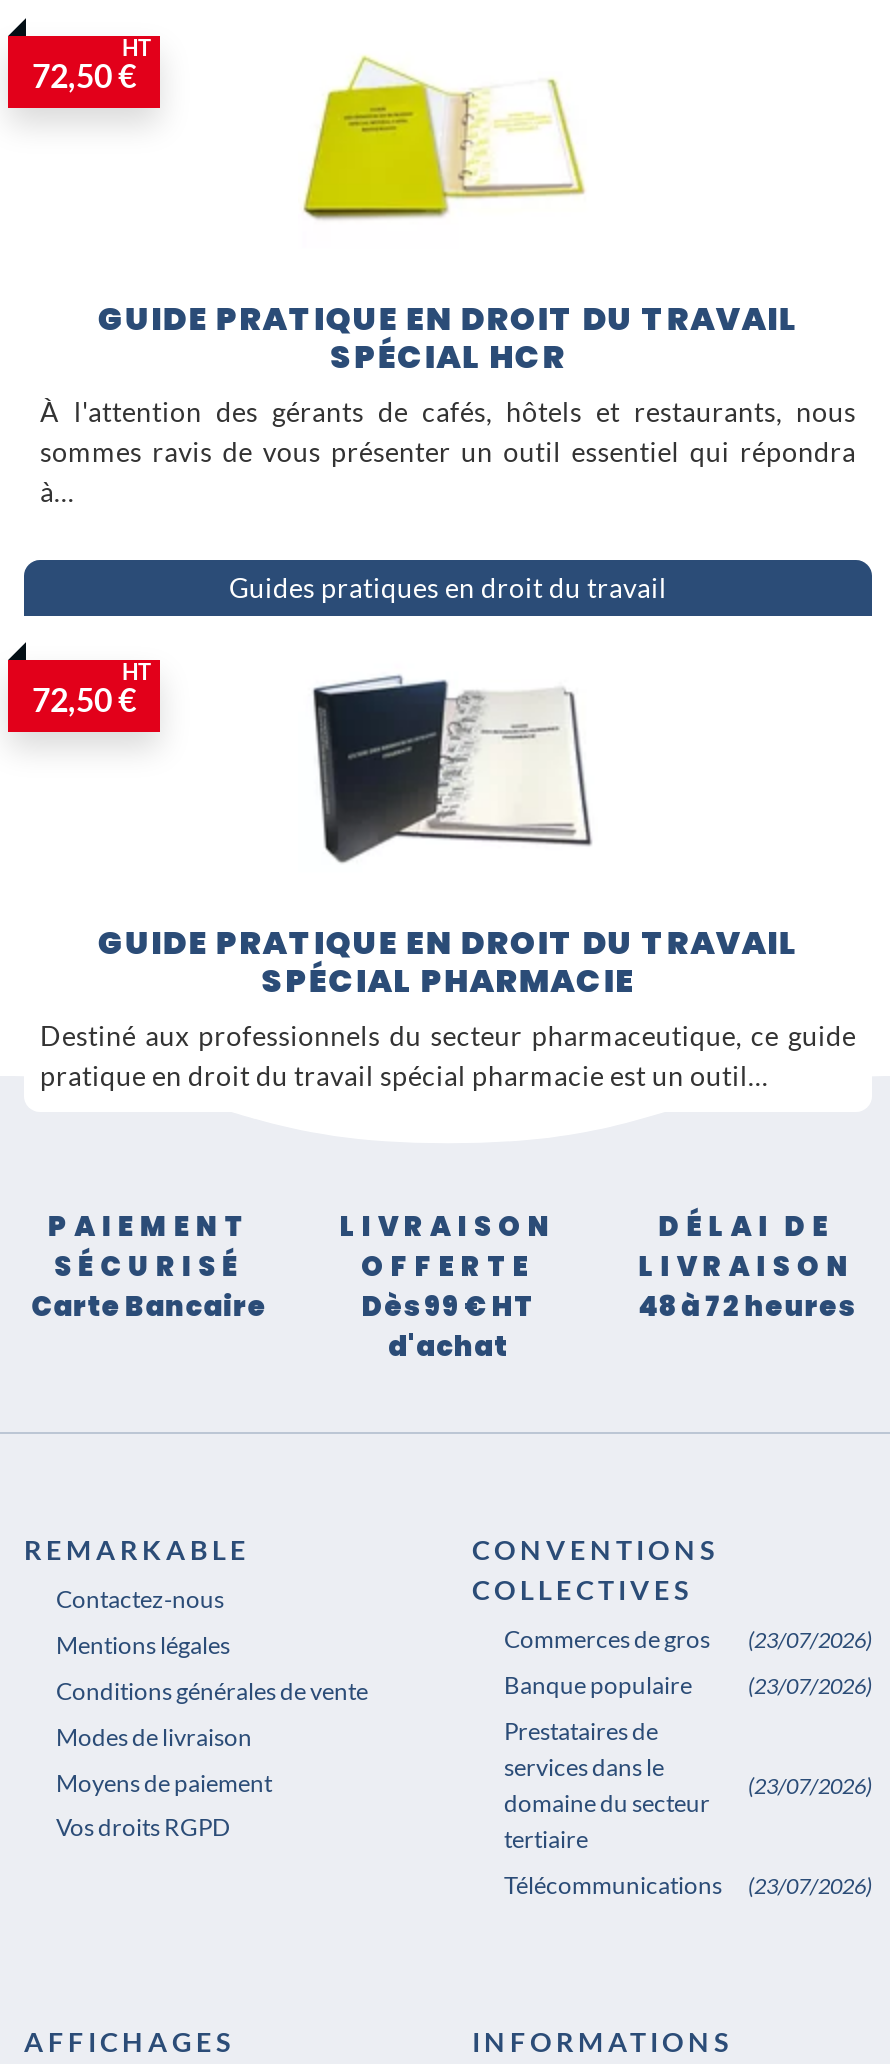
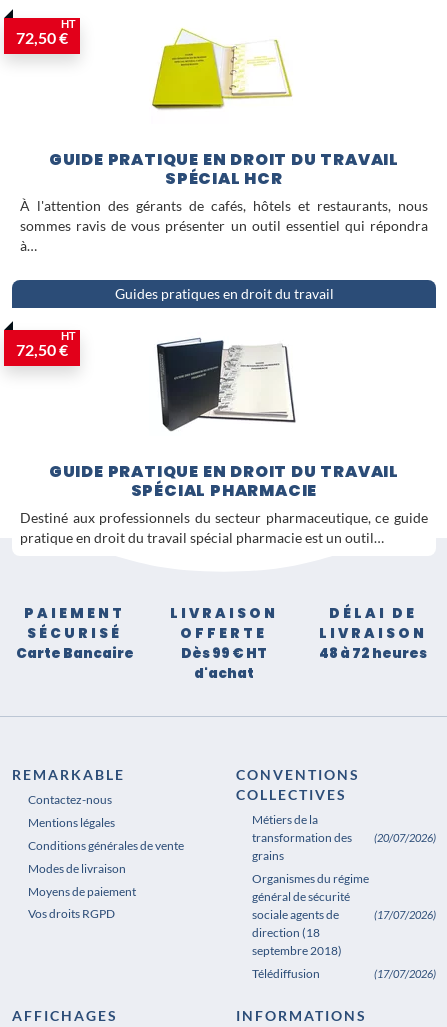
- Commerces de gros
- (23/07/2026)
+ Métiers de la
+ transformation des
+ grains

- Banque populaire
- (23/07/2026)
+ (20/07/2026)

- Prestataires de
- services dans le
- domaine du secteur
- tertiaire
+ Organismes du régime
+ général de sécurité
+ sociale agents de
+ direction (18
+ septembre 2018)

- (23/07/2026)
+ (17/07/2026)

- Télécommunications
- (23/07/2026)
+ Télédiffusion
+ (17/07/2026)
